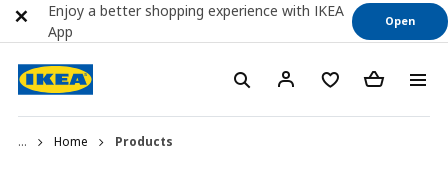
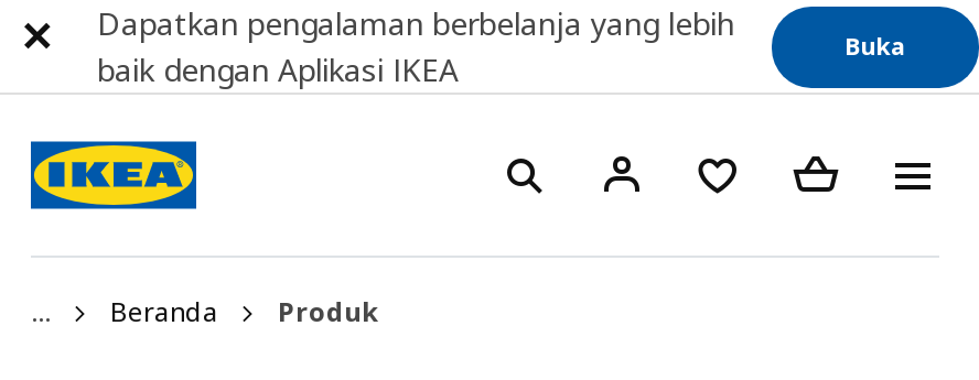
- Enjoy a better shopping experience with IKEA
- App
+ Dapatkan pengalaman berbelanja yang lebih
+ baik dengan Aplikasi IKEA

- Open
+ Buka

- Home
- Products
+ Beranda
+ Produk
